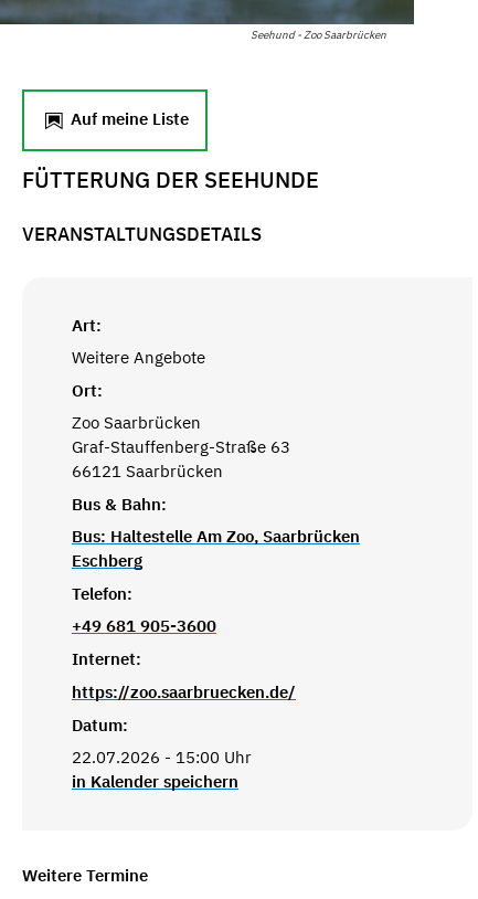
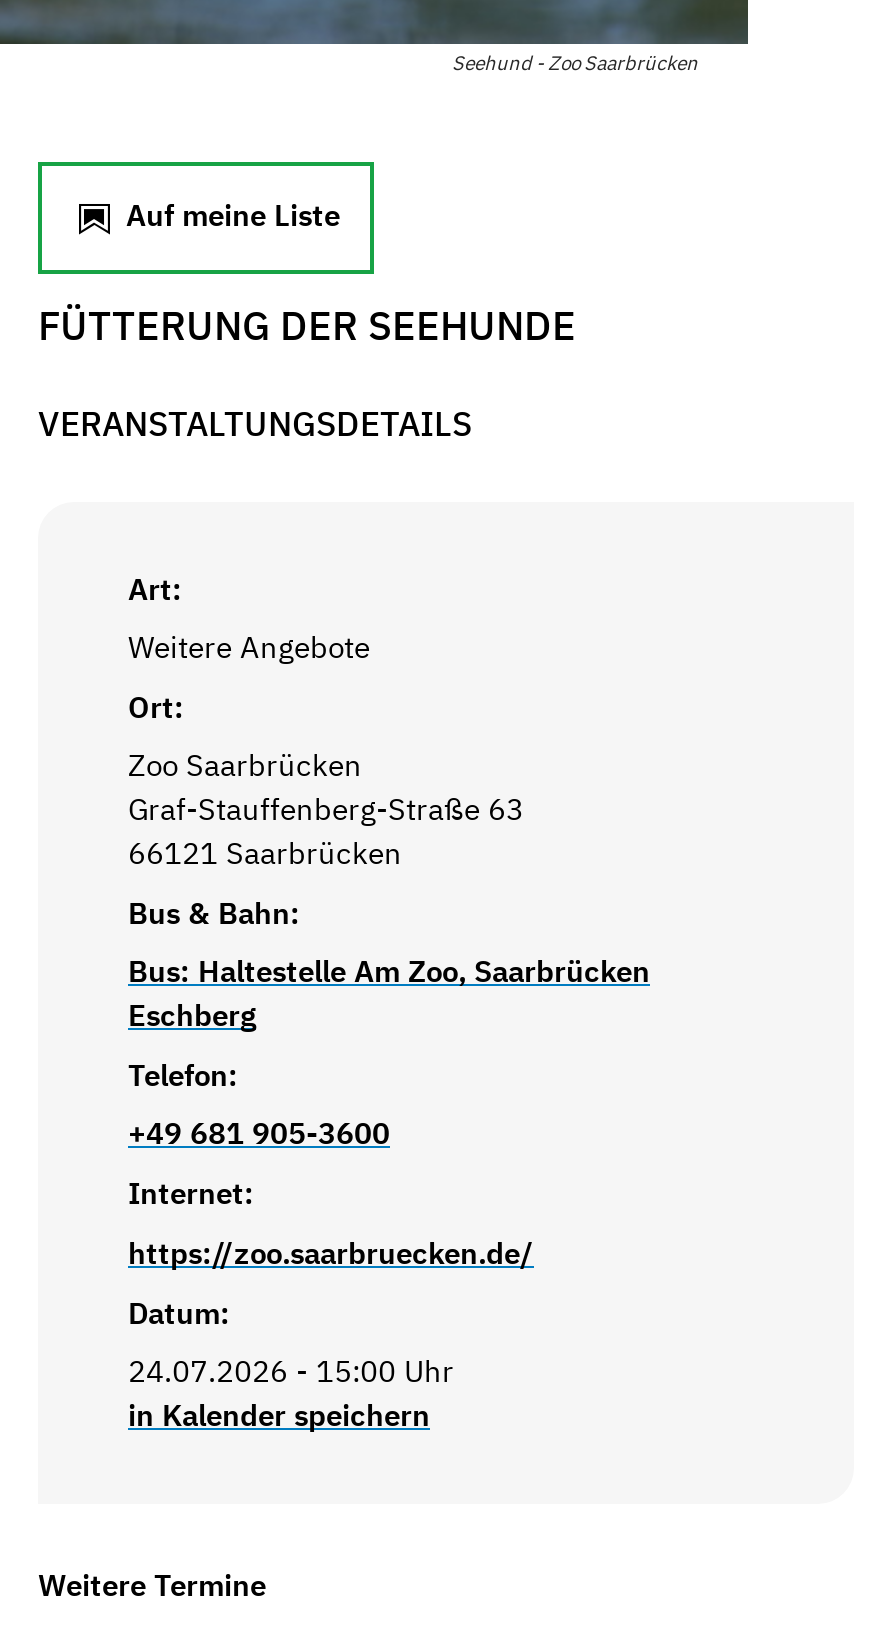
- 22.07.2026 - 15:00 Uhr
+ 24.07.2026 - 15:00 Uhr
